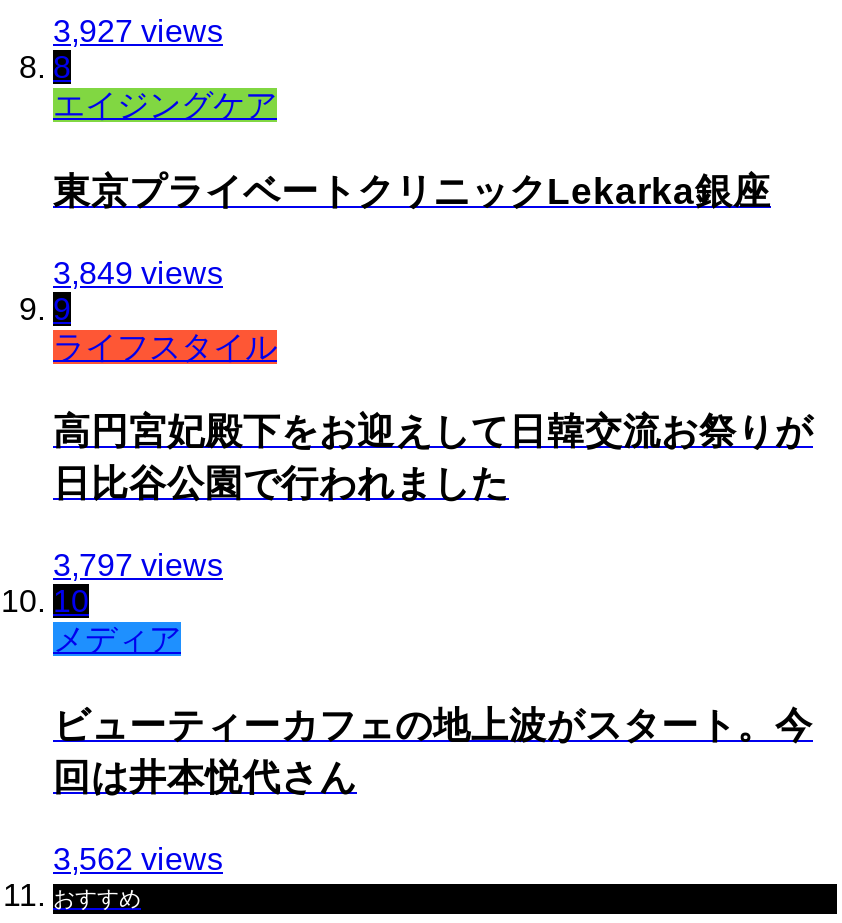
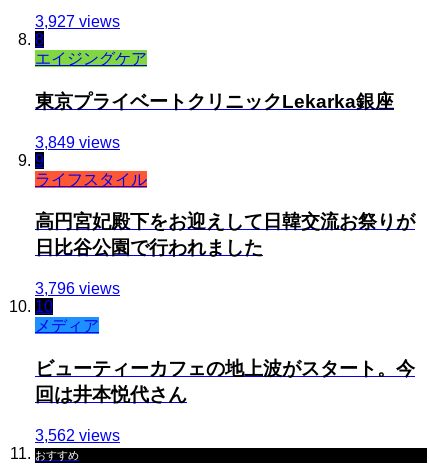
- 3,797 views
+ 3,796 views
